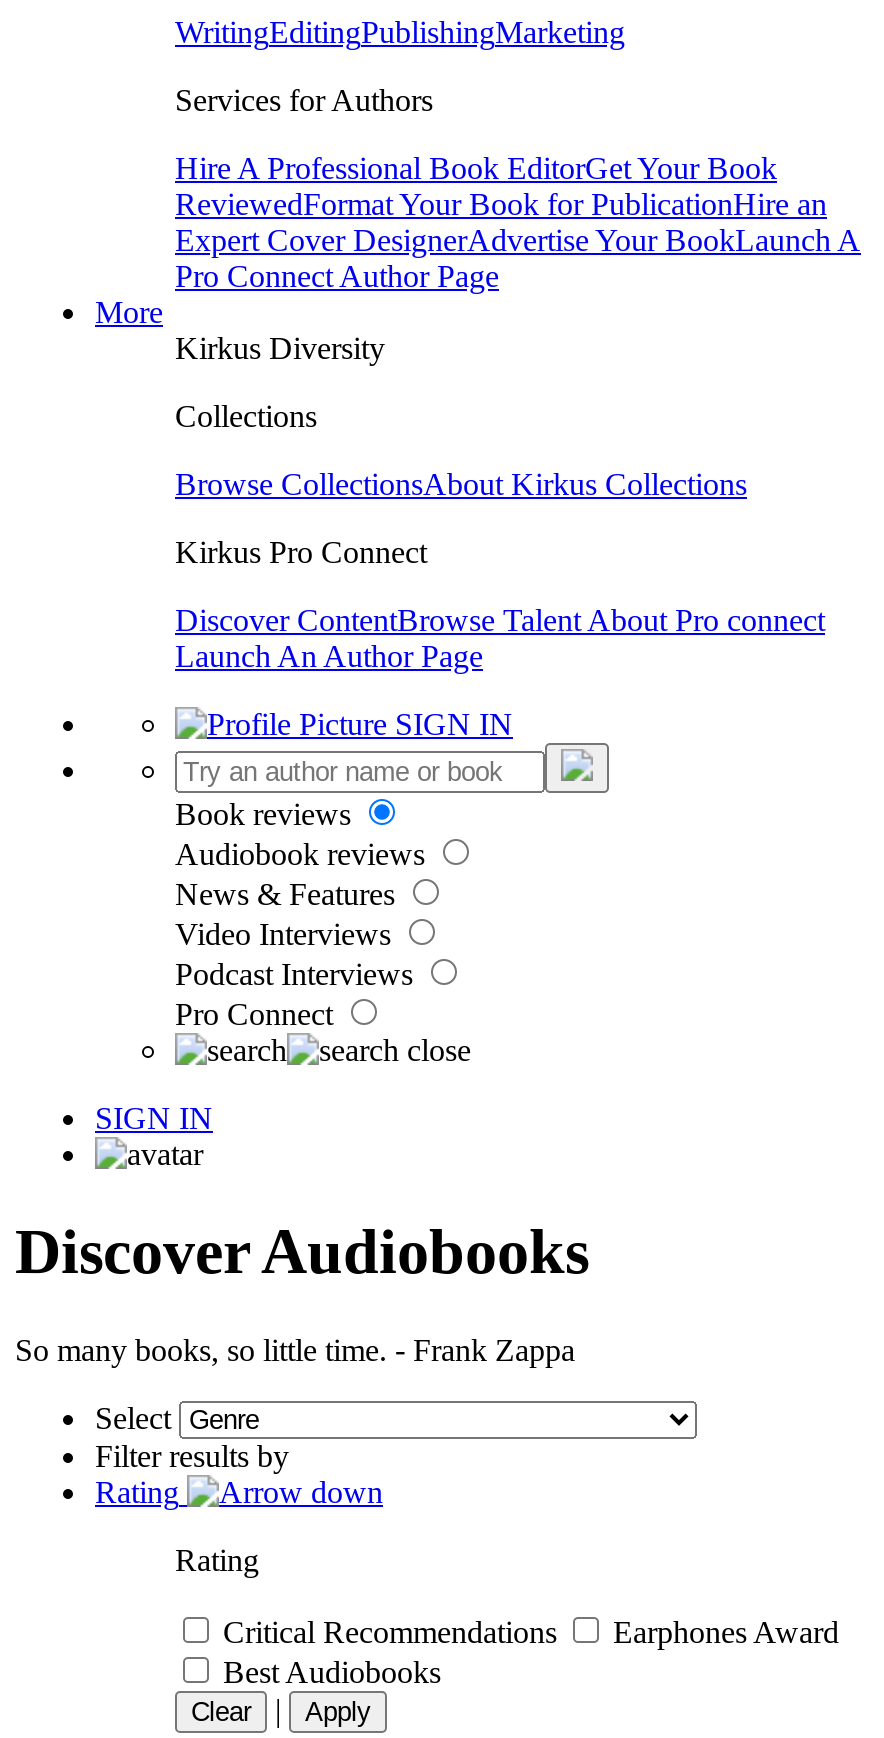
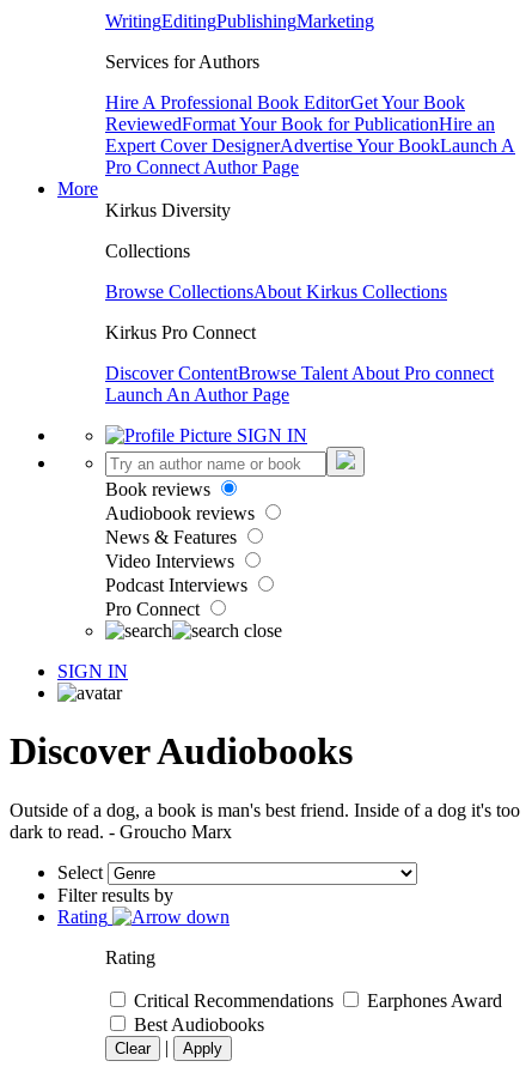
- So many books, so little time. - Frank Zappa
+ Outside of a dog, a book is man's best friend. Inside of a dog it's too
+ dark to read. - Groucho Marx
